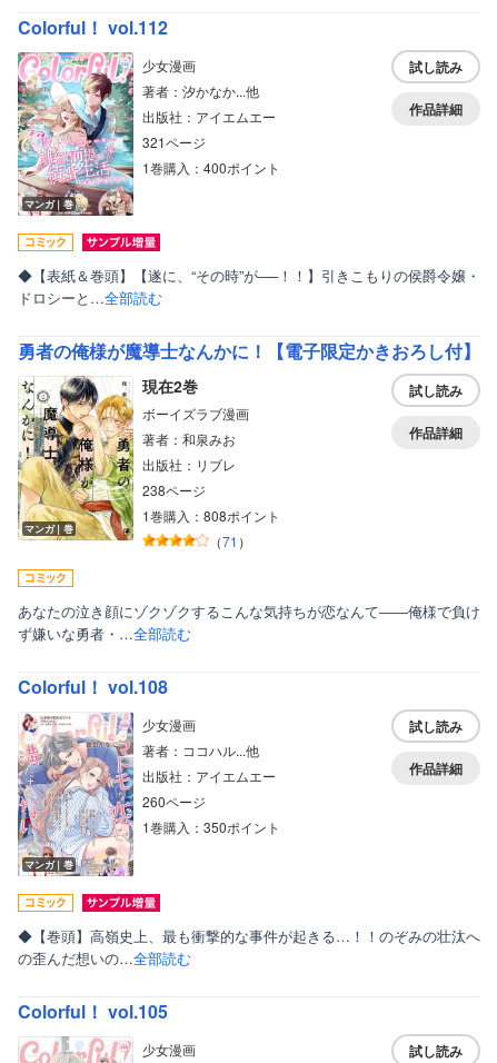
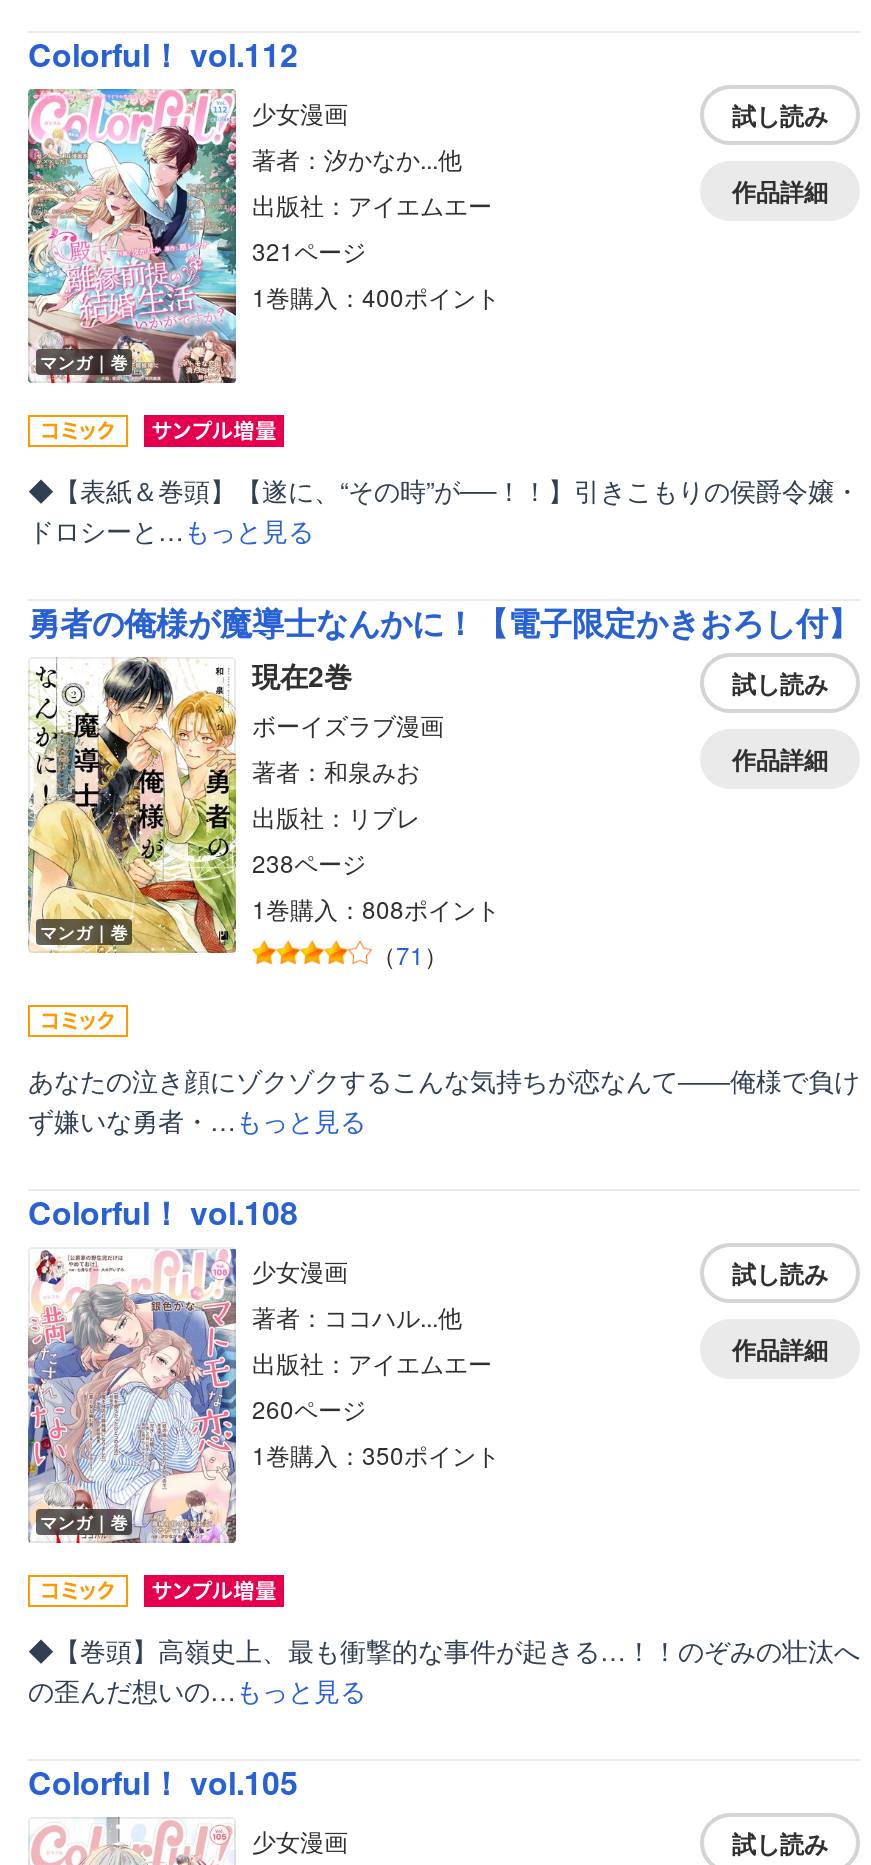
- ドロシーと…全部読む
+ ドロシーと…もっと見る

- ず嫌いな勇者・…全部読む
+ ず嫌いな勇者・…もっと見る

- の歪んだ想いの…全部読む
+ の歪んだ想いの…もっと見る
